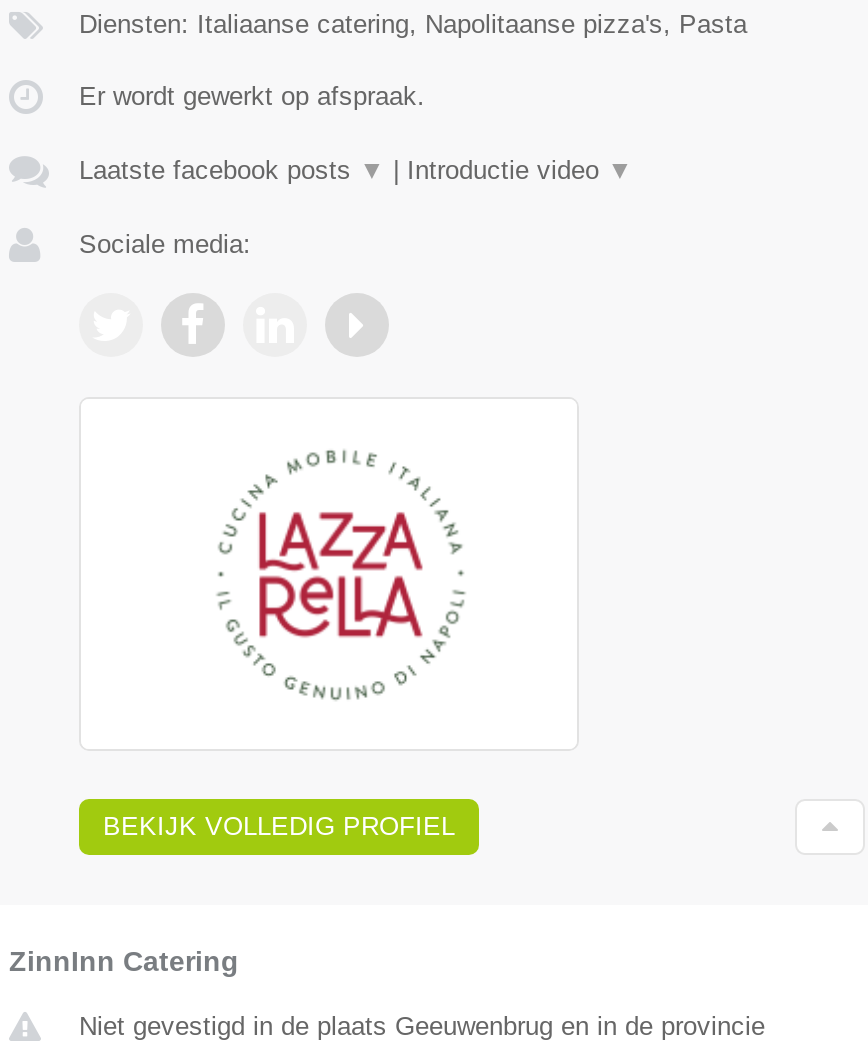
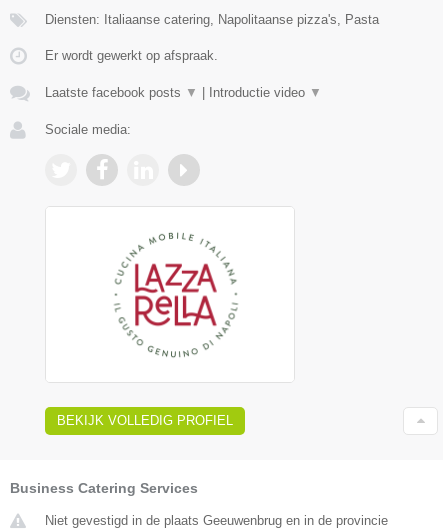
- ZinnInn Catering
+ Business Catering Services
